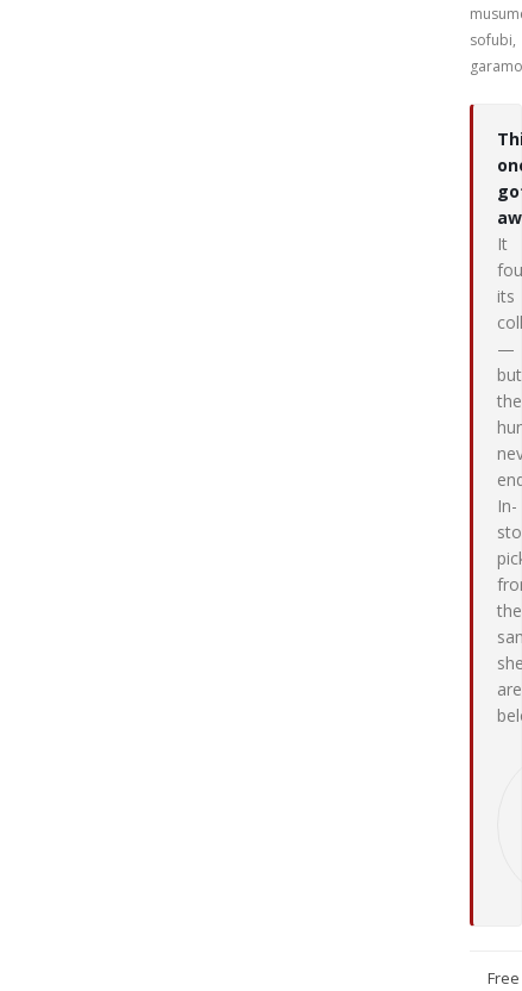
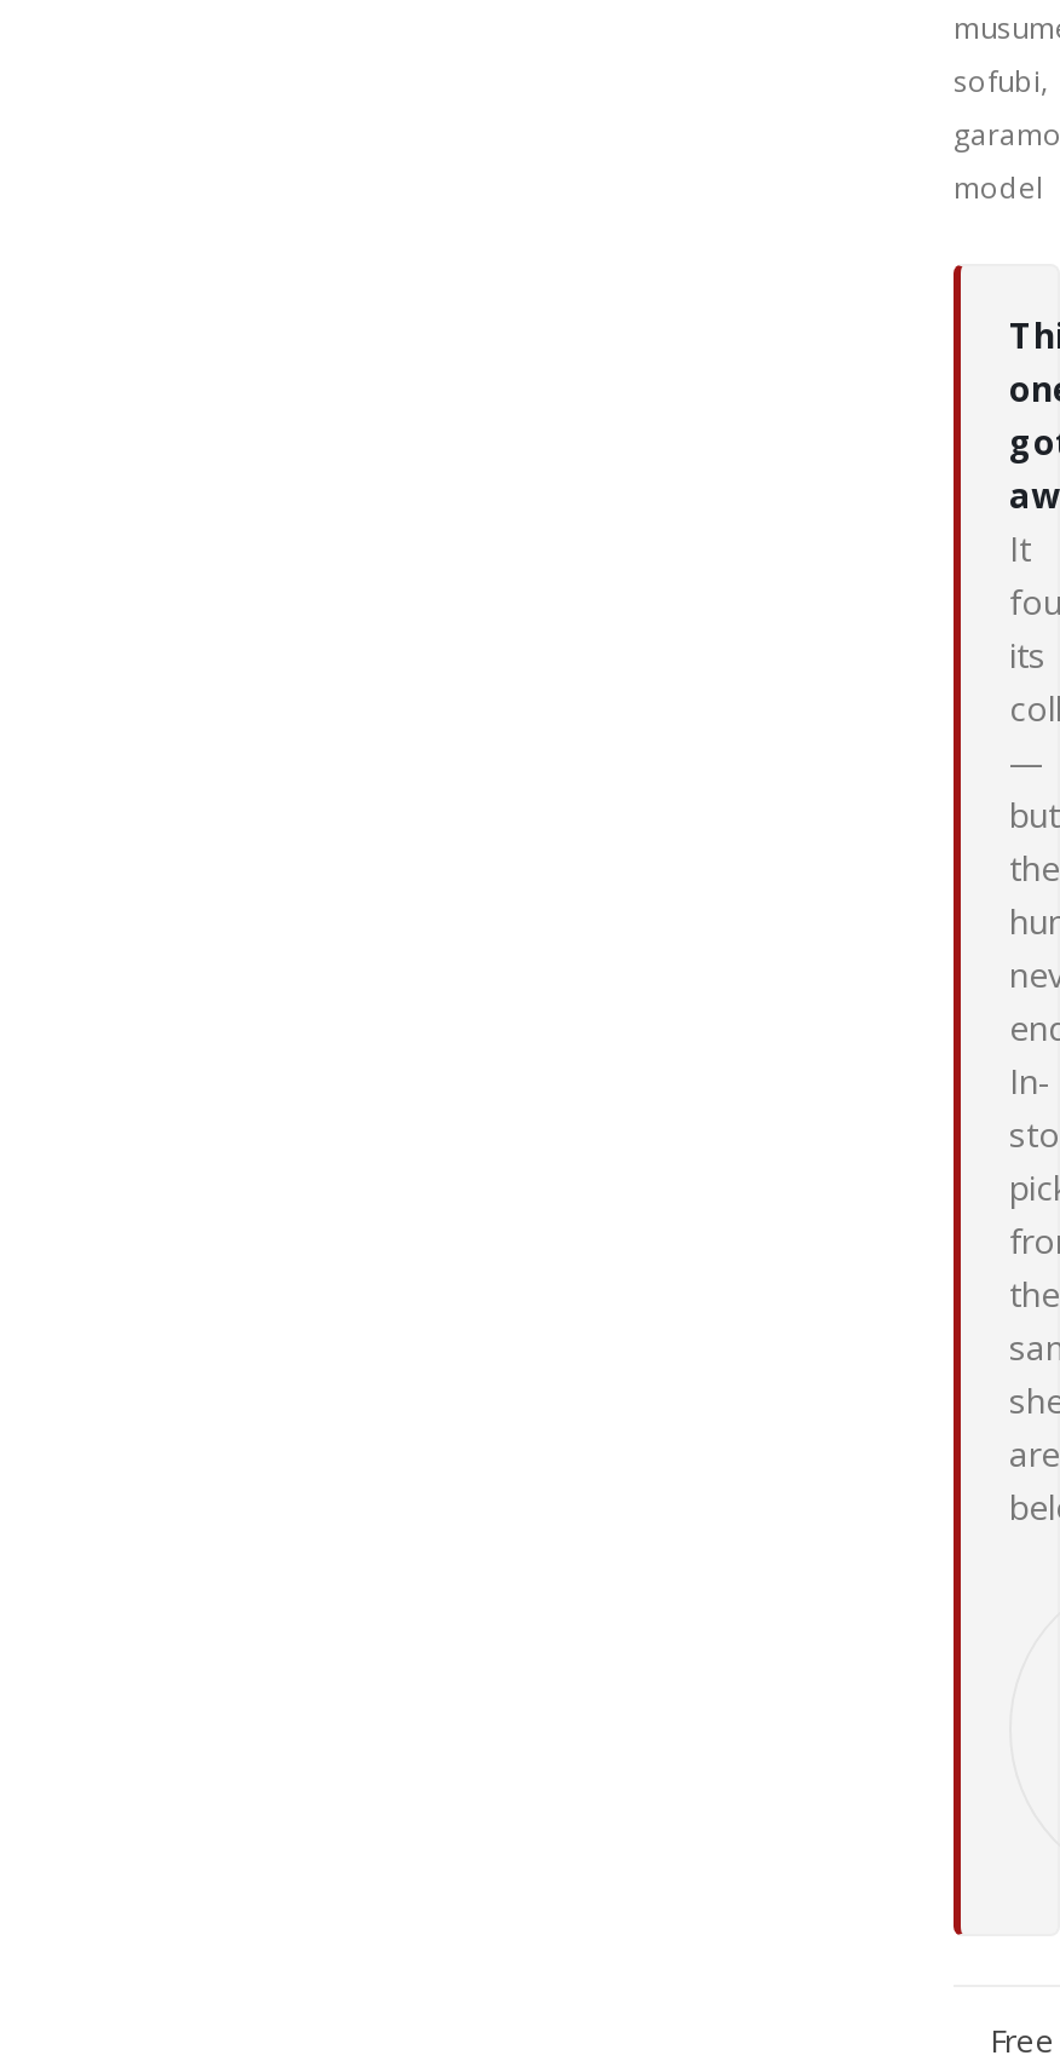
+ model
